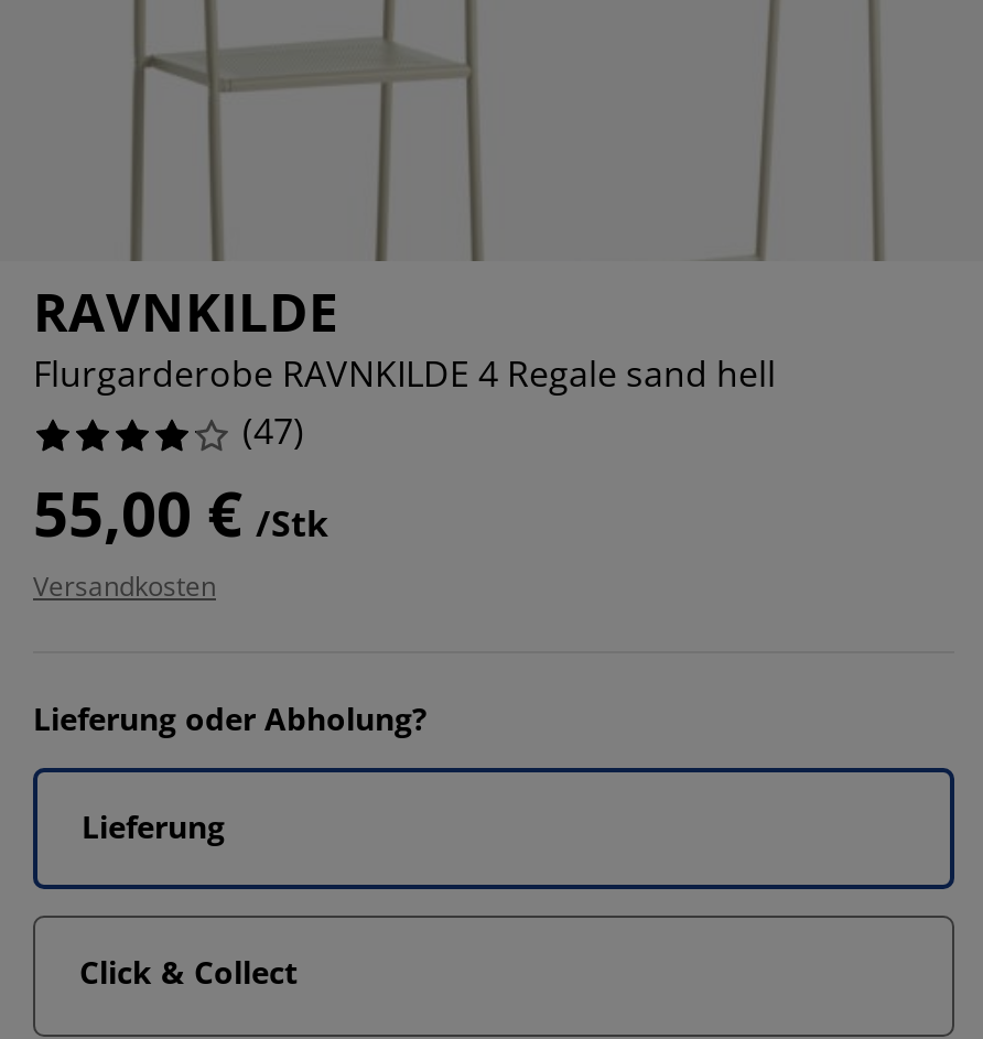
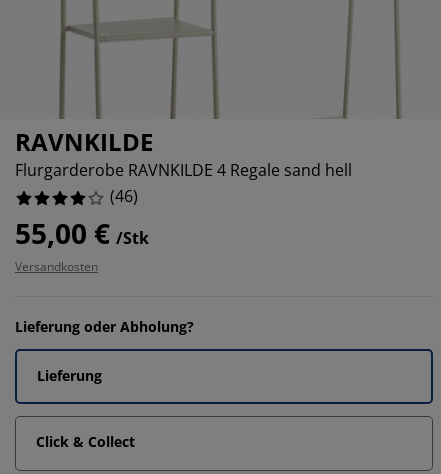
- (47)
+ (46)
